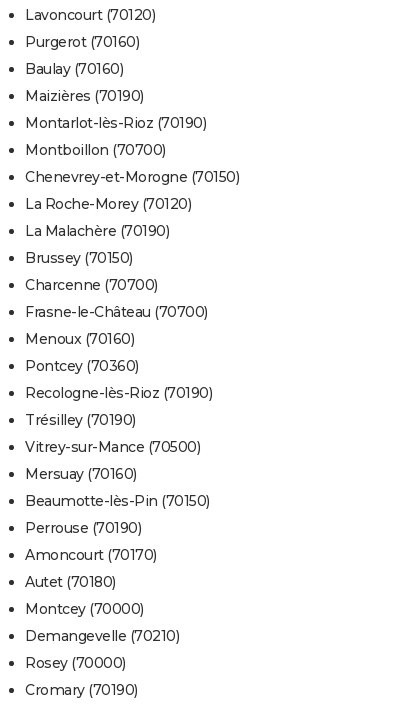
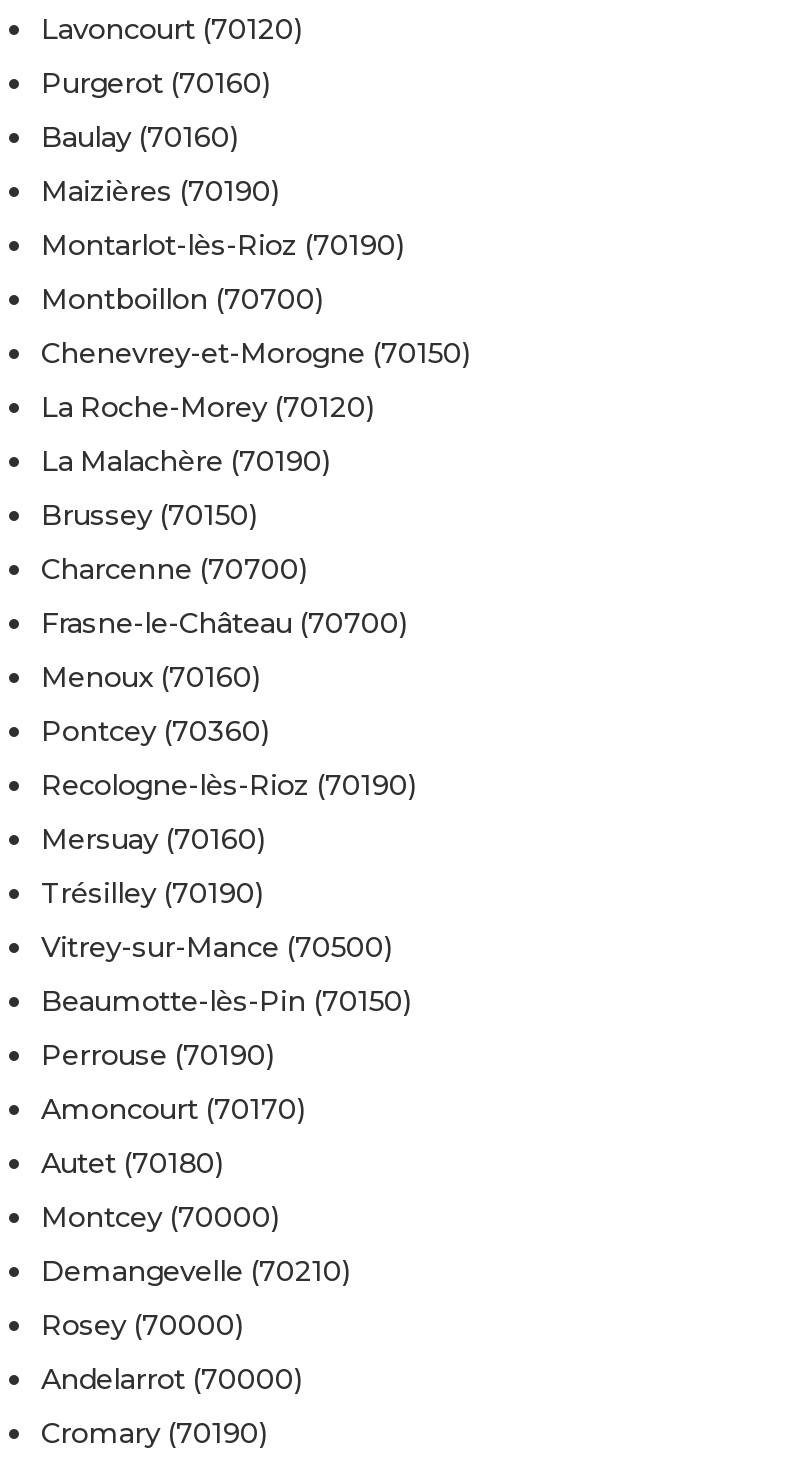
+ Mersuay (70160)

- Mersuay (70160)

+ Andelarrot (70000)
